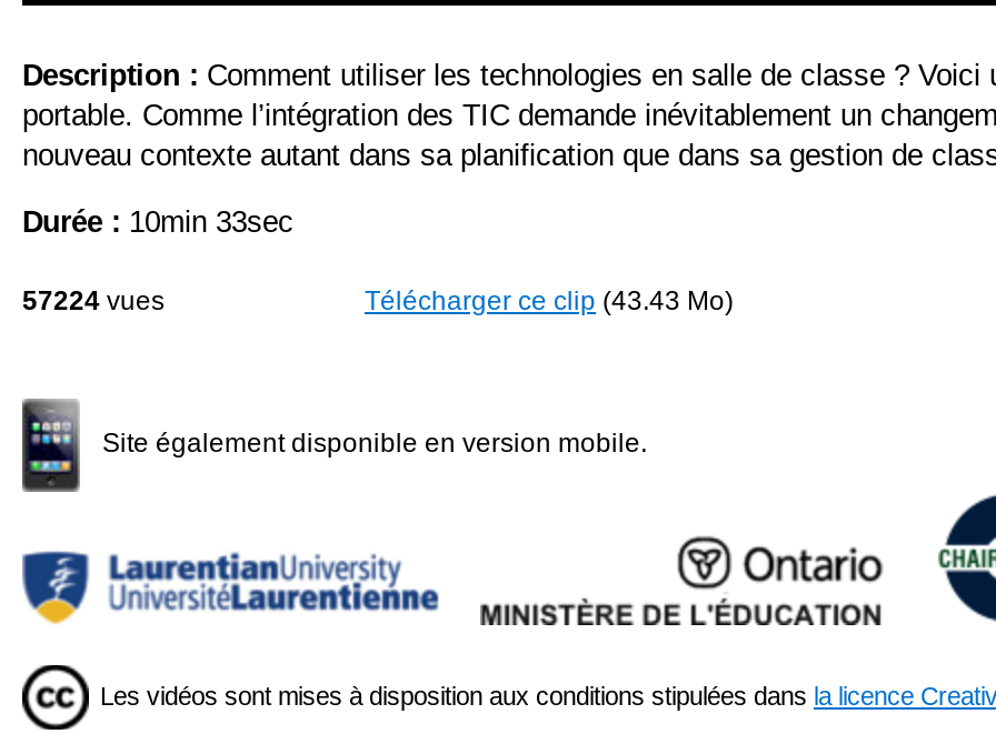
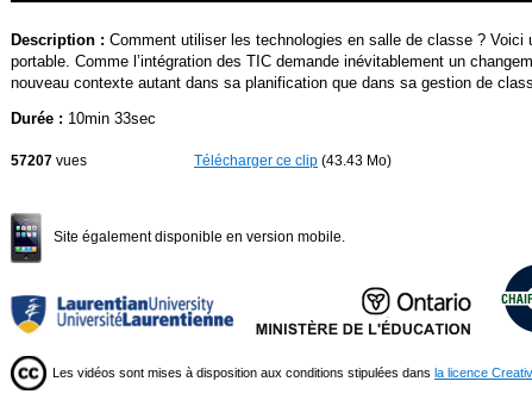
- 57224 vues
+ 57207 vues
